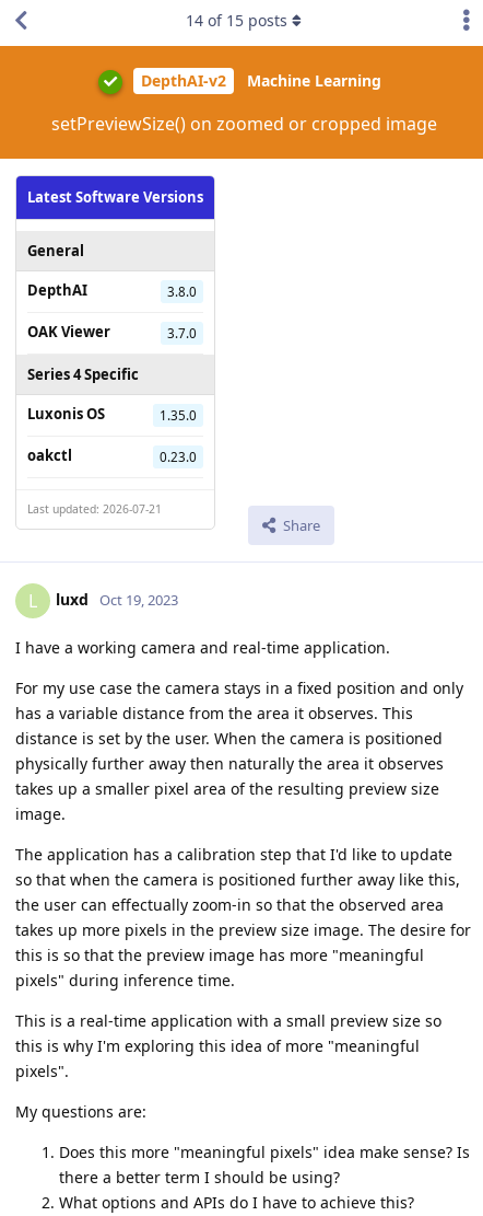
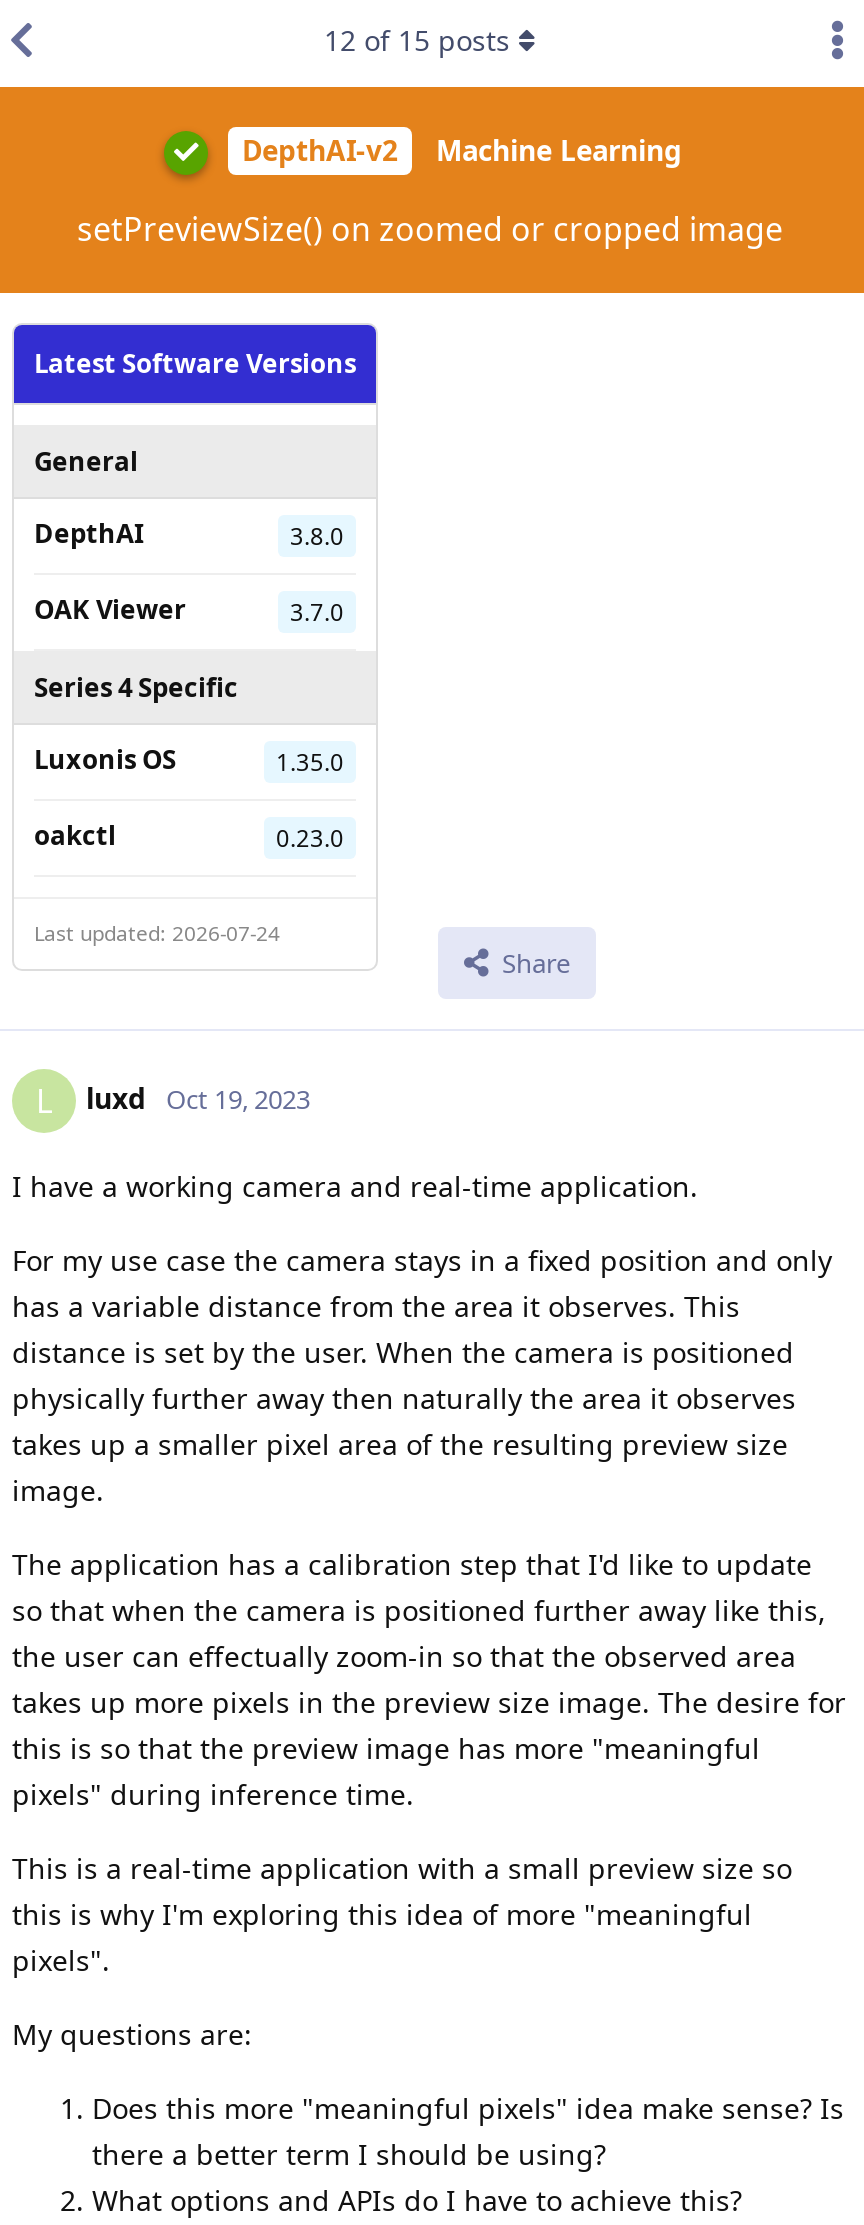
- 14 of 15 posts
+ 12 of 15 posts

- Last updated: 2026-07-21
+ Last updated: 2026-07-24
